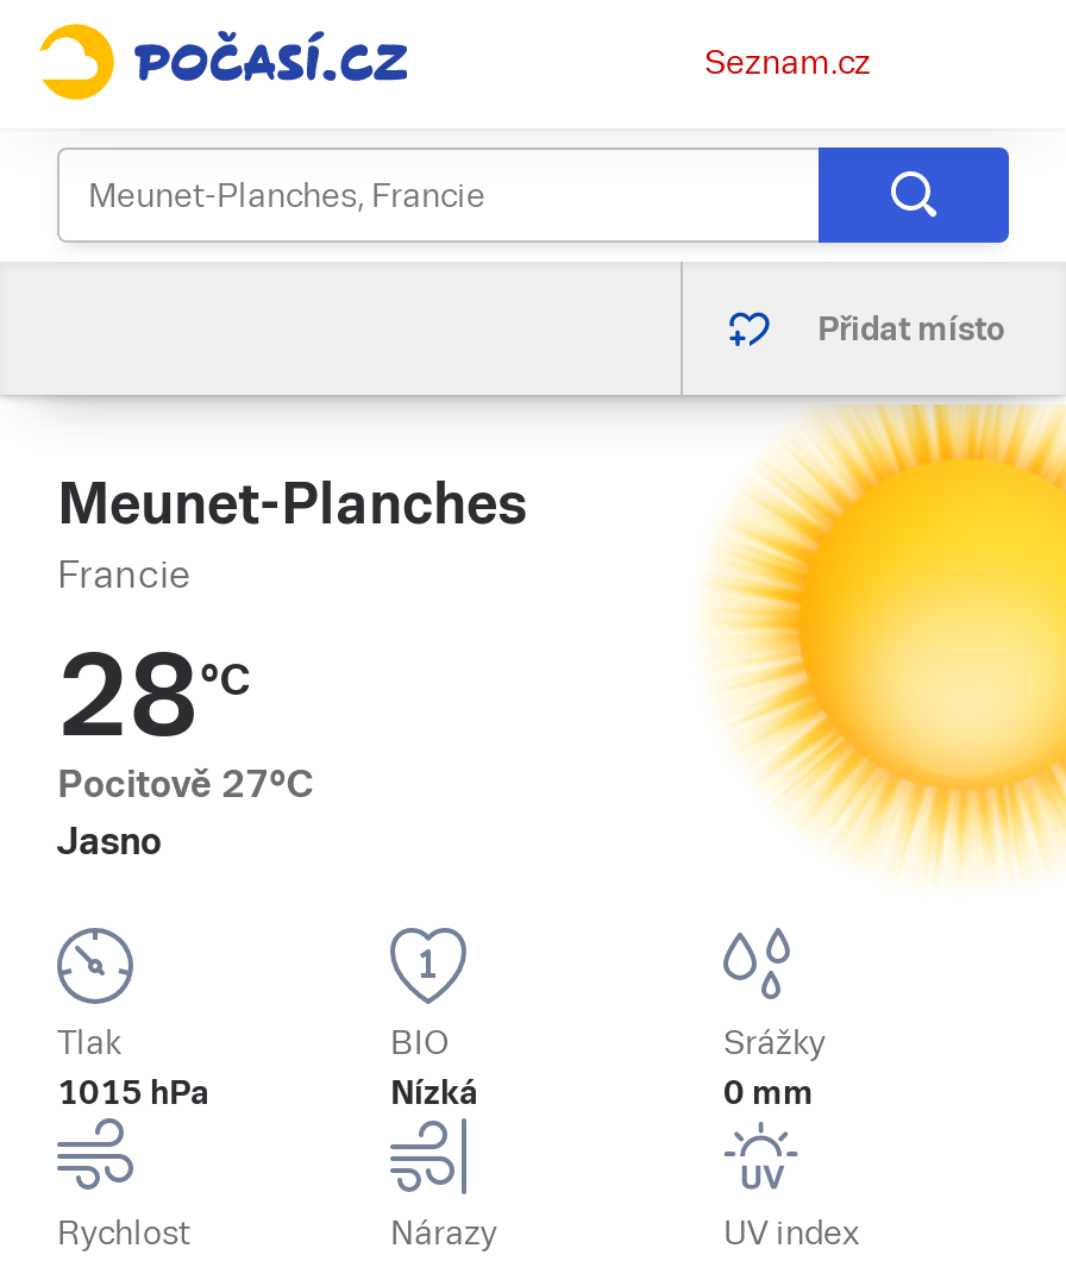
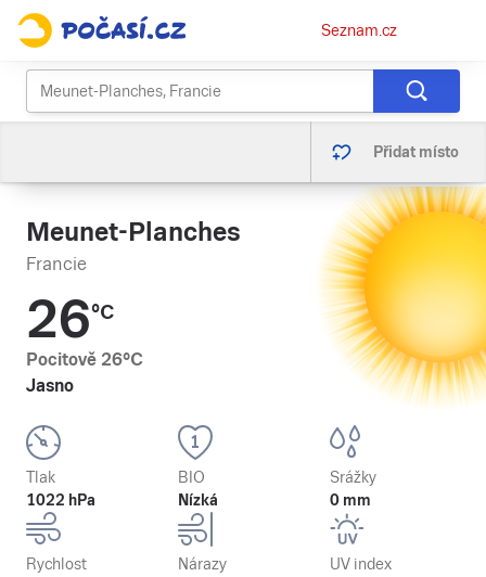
- 28°C
+ 26°C

- Pocitově 27°C
+ Pocitově 26°C

- 1015 hPa
+ 1022 hPa
